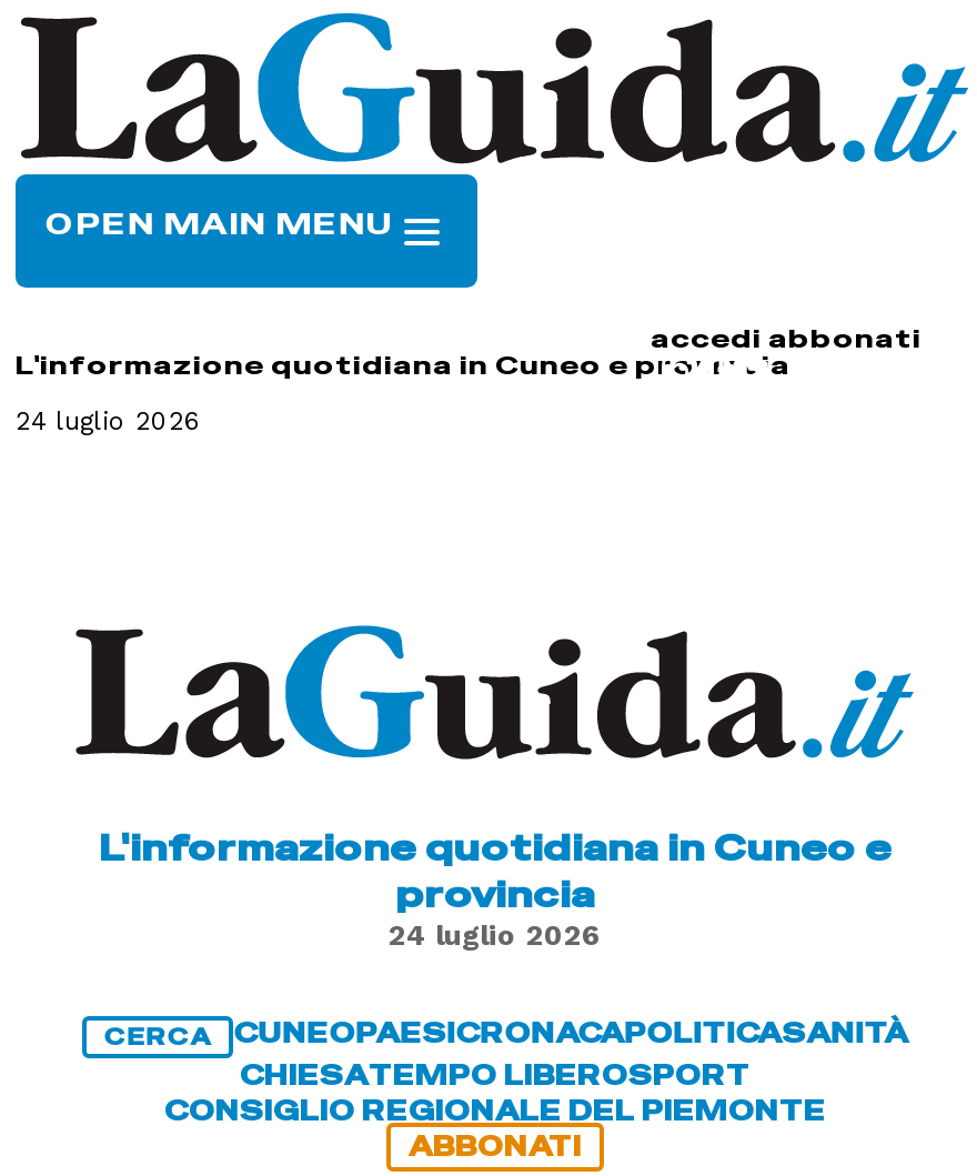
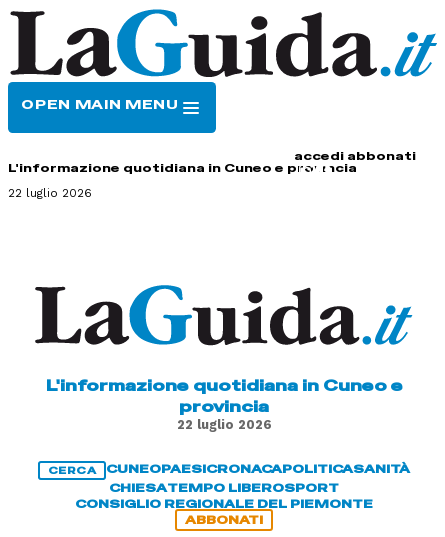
- 24 luglio 2026
+ 22 luglio 2026

- 24 luglio 2026
+ 22 luglio 2026
